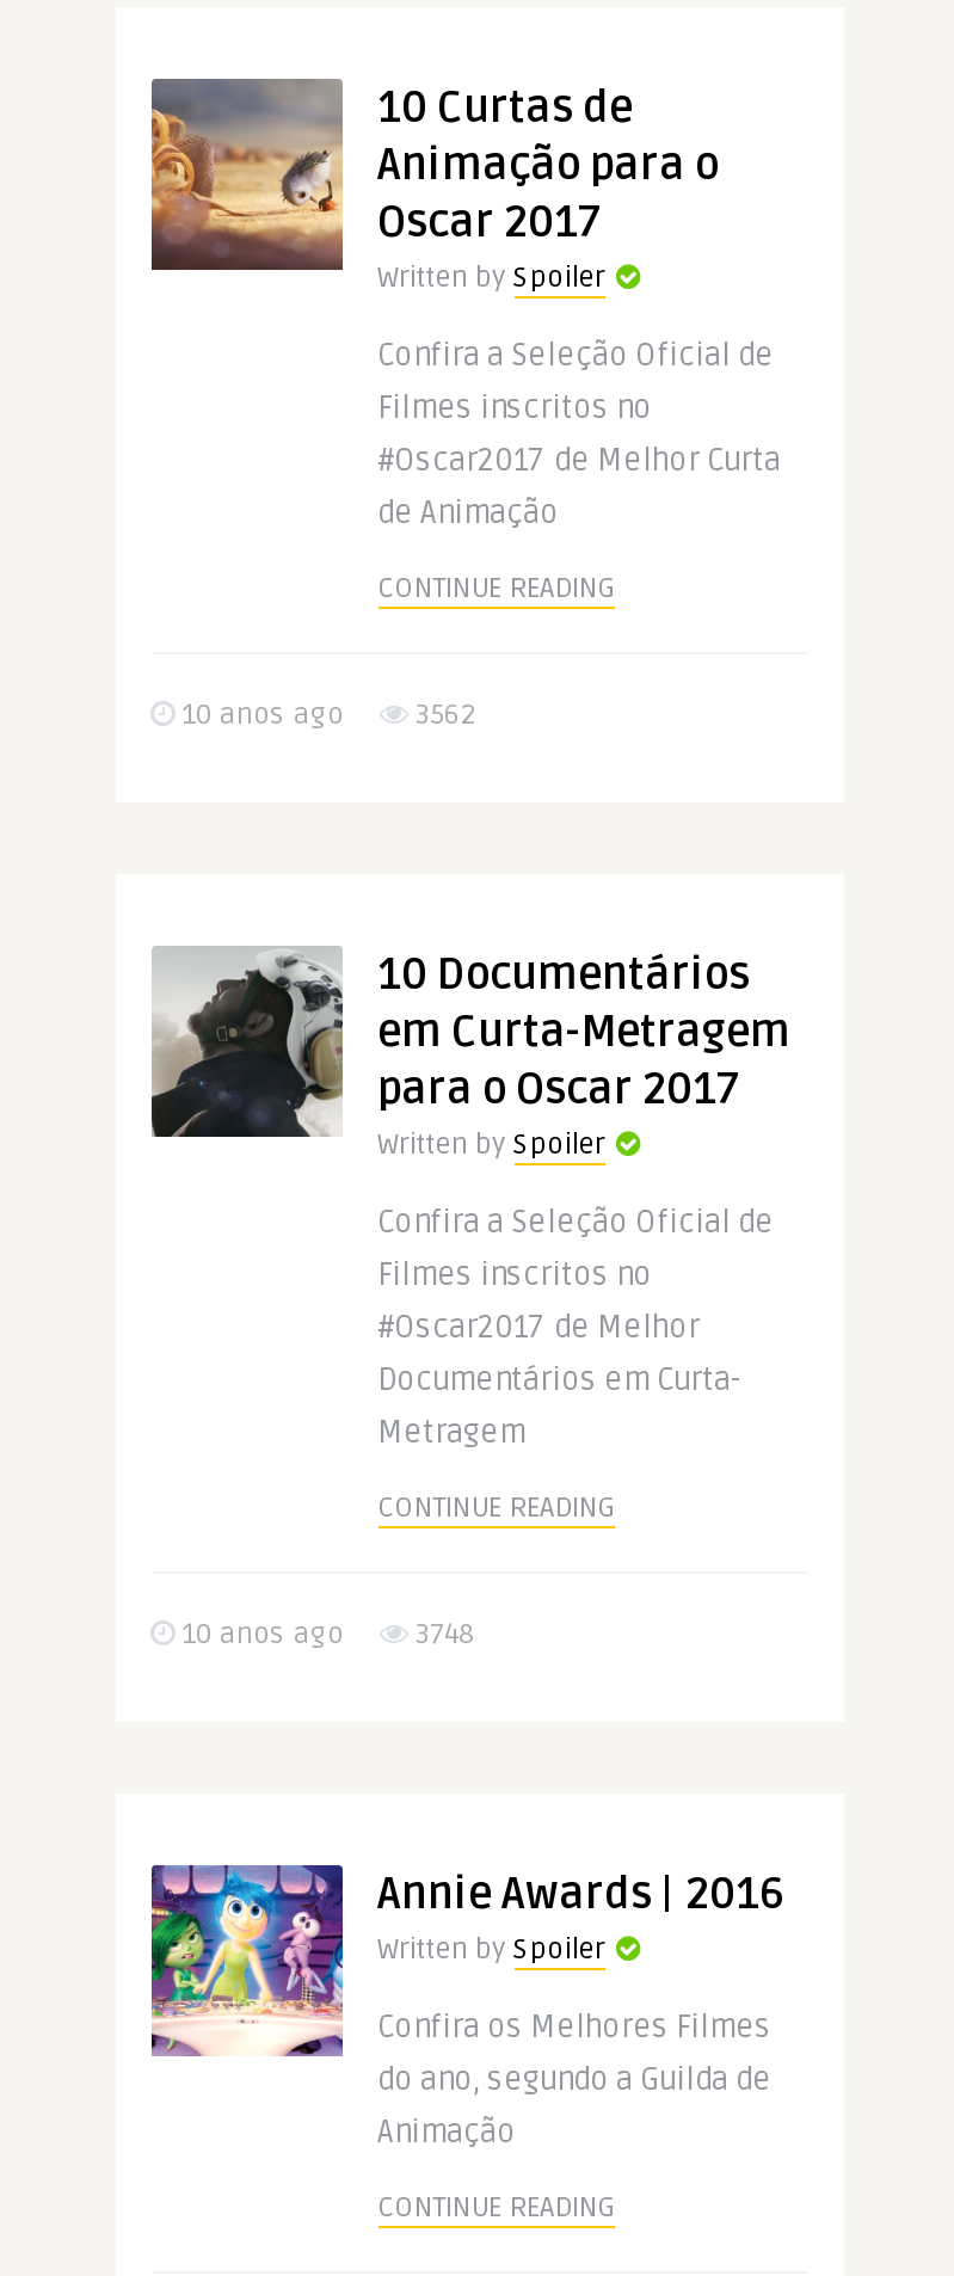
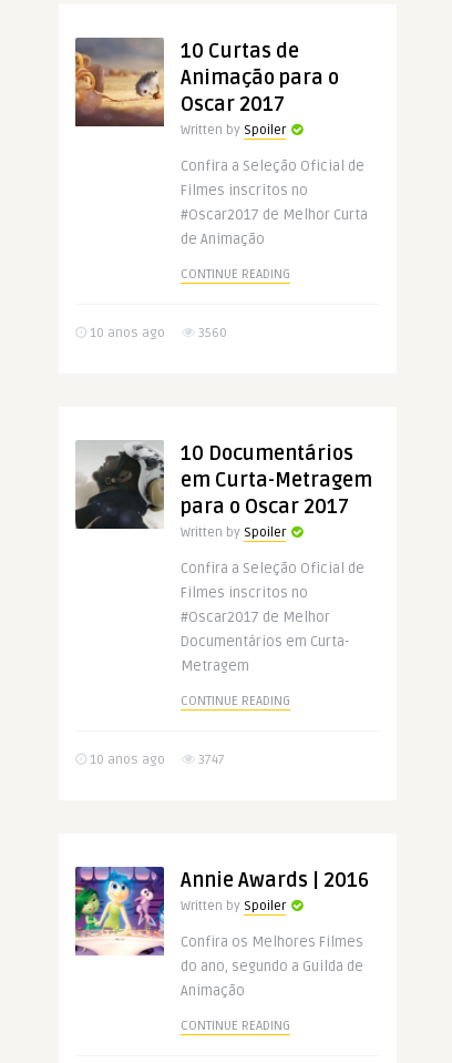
- 10 anos ago 3562
+ 10 anos ago 3560

- 10 anos ago 3748
+ 10 anos ago 3747
